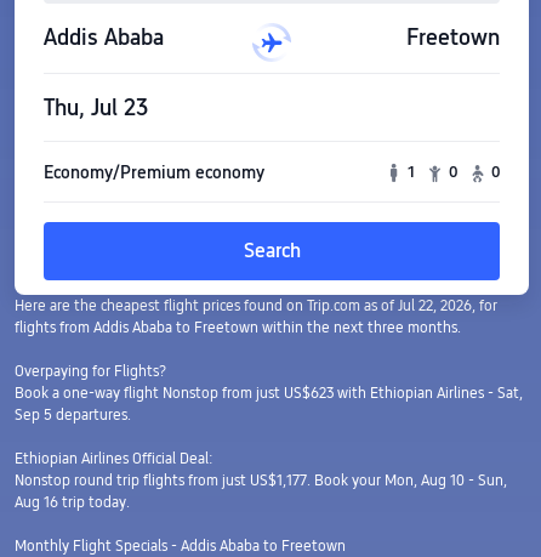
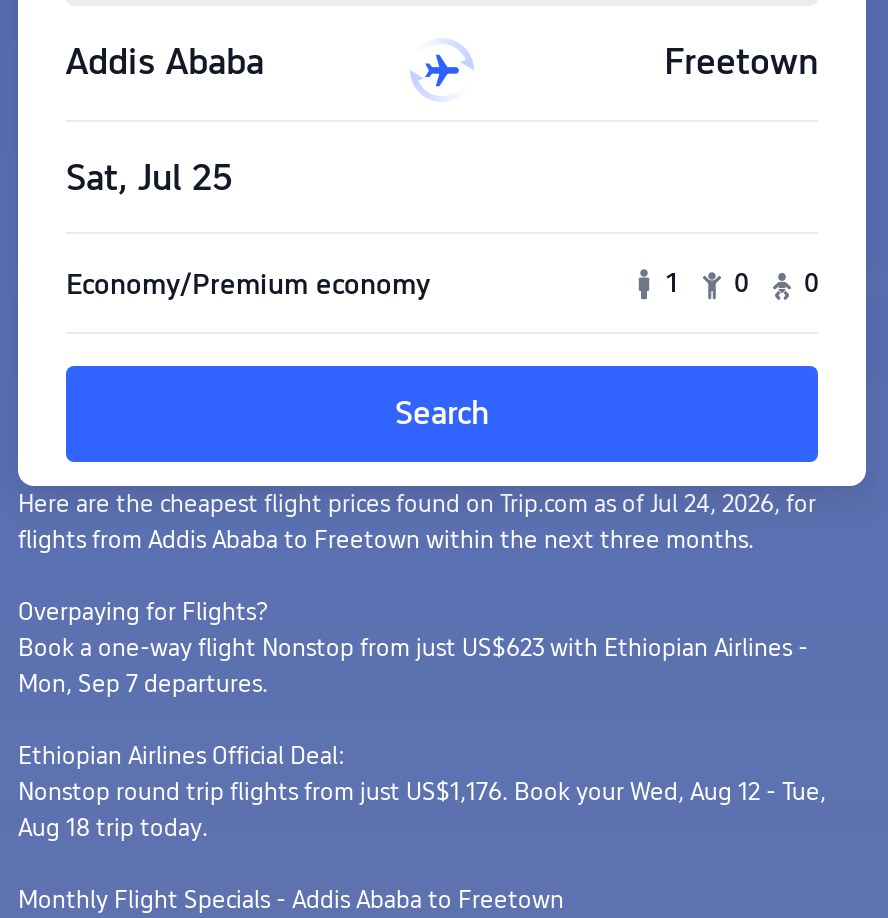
- Thu, Jul 23
+ Sat, Jul 25

- Here are the cheapest flight prices found on Trip.com as of Jul 22, 2026, for
+ Here are the cheapest flight prices found on Trip.com as of Jul 24, 2026, for

- Book a one-way flight Nonstop from just US$623 with Ethiopian Airlines - Sat,
- Sep 5 departures.
+ Book a one-way flight Nonstop from just US$623 with Ethiopian Airlines -
+ Mon, Sep 7 departures.

- Nonstop round trip flights from just US$1,177. Book your Mon, Aug 10 - Sun,
+ Nonstop round trip flights from just US$1,176. Book your Wed, Aug 12 - Tue,

- Aug 16 trip today.
+ Aug 18 trip today.
